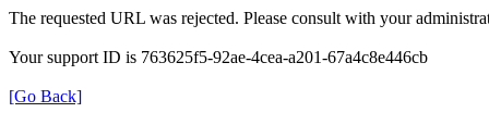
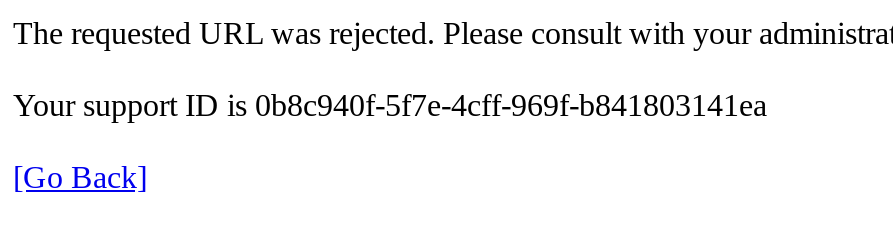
- Your support ID is 763625f5-92ae-4cea-a201-67a4c8e446cb
+ Your support ID is 0b8c940f-5f7e-4cff-969f-b841803141ea
